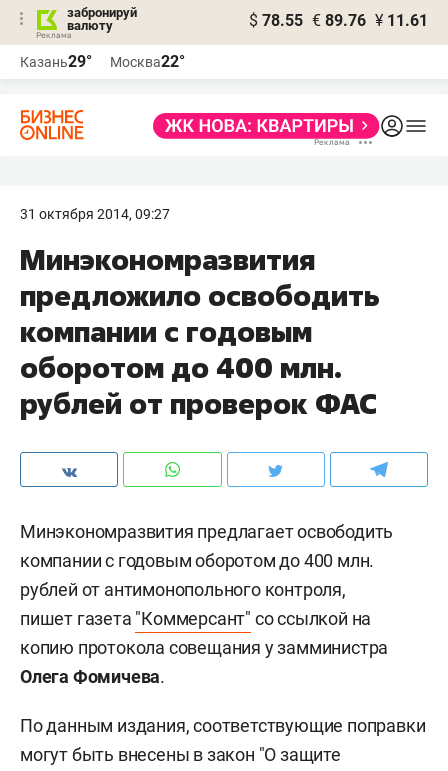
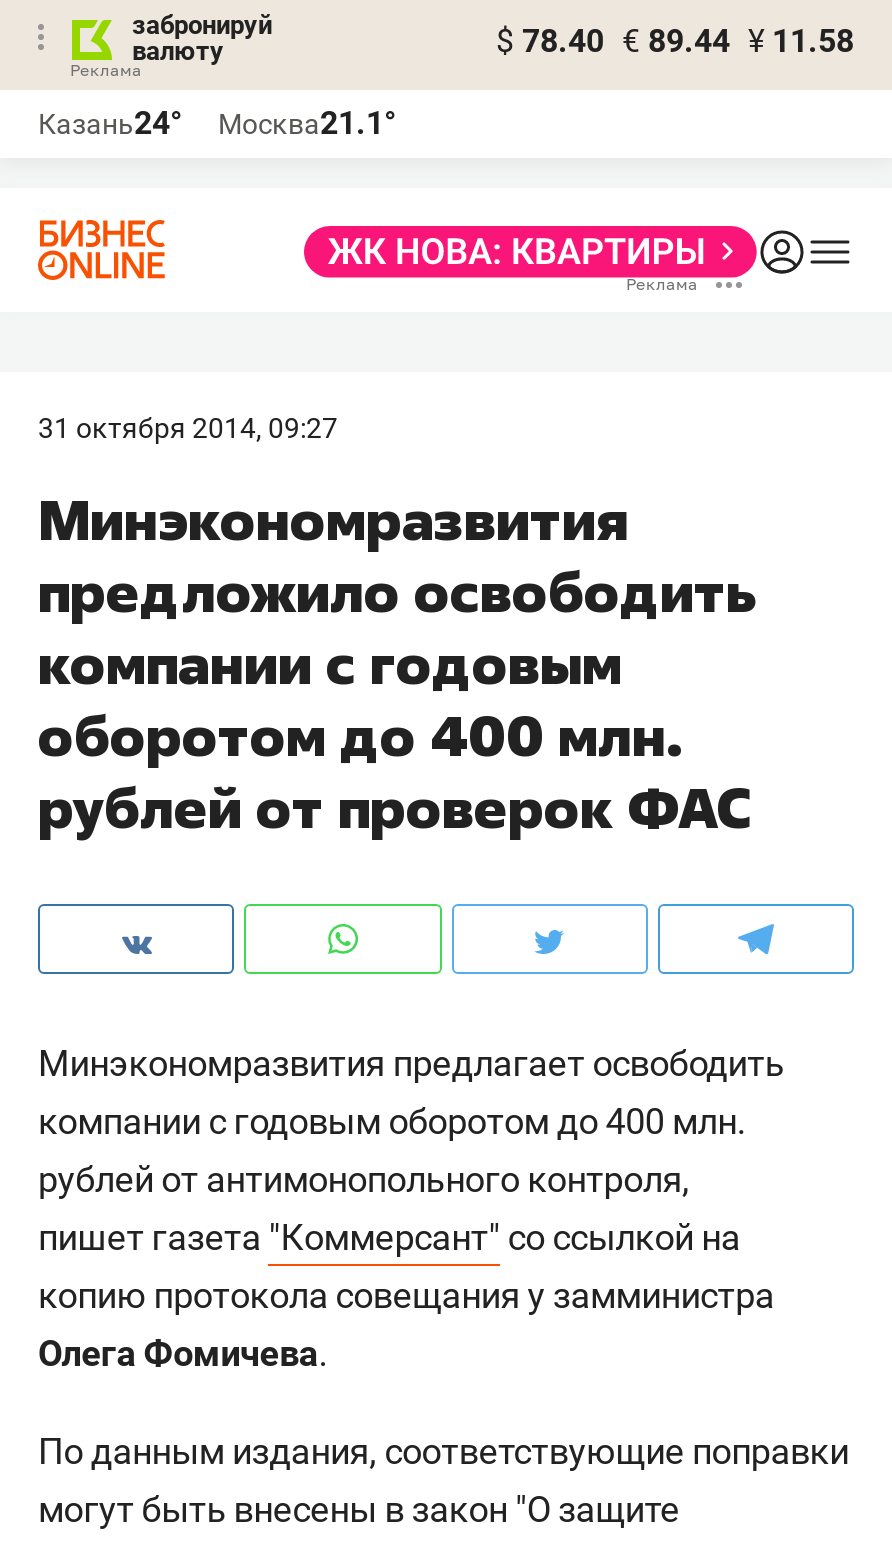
- $ 78.55 € 89.76 ¥ 11.61
+ $ 78.40 € 89.44 ¥ 11.58

- Казань29°
+ Казань24°

- Москва22°
+ Москва21.1°
